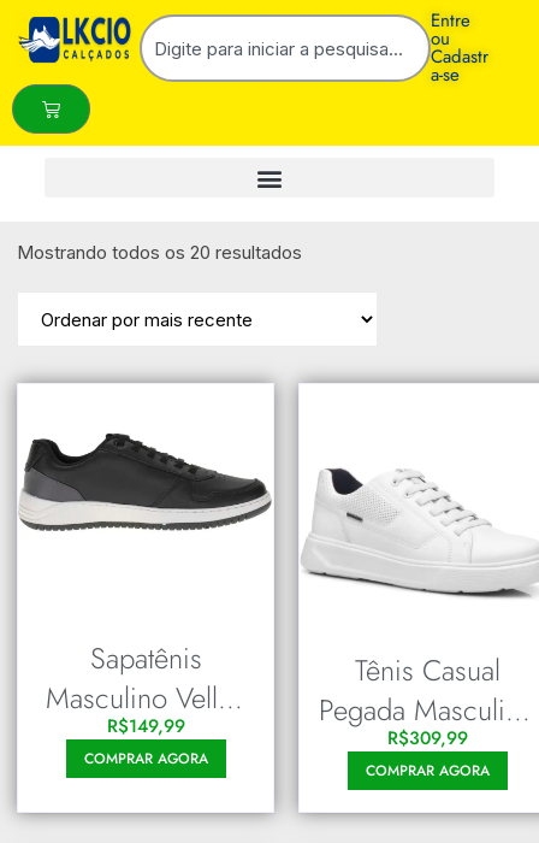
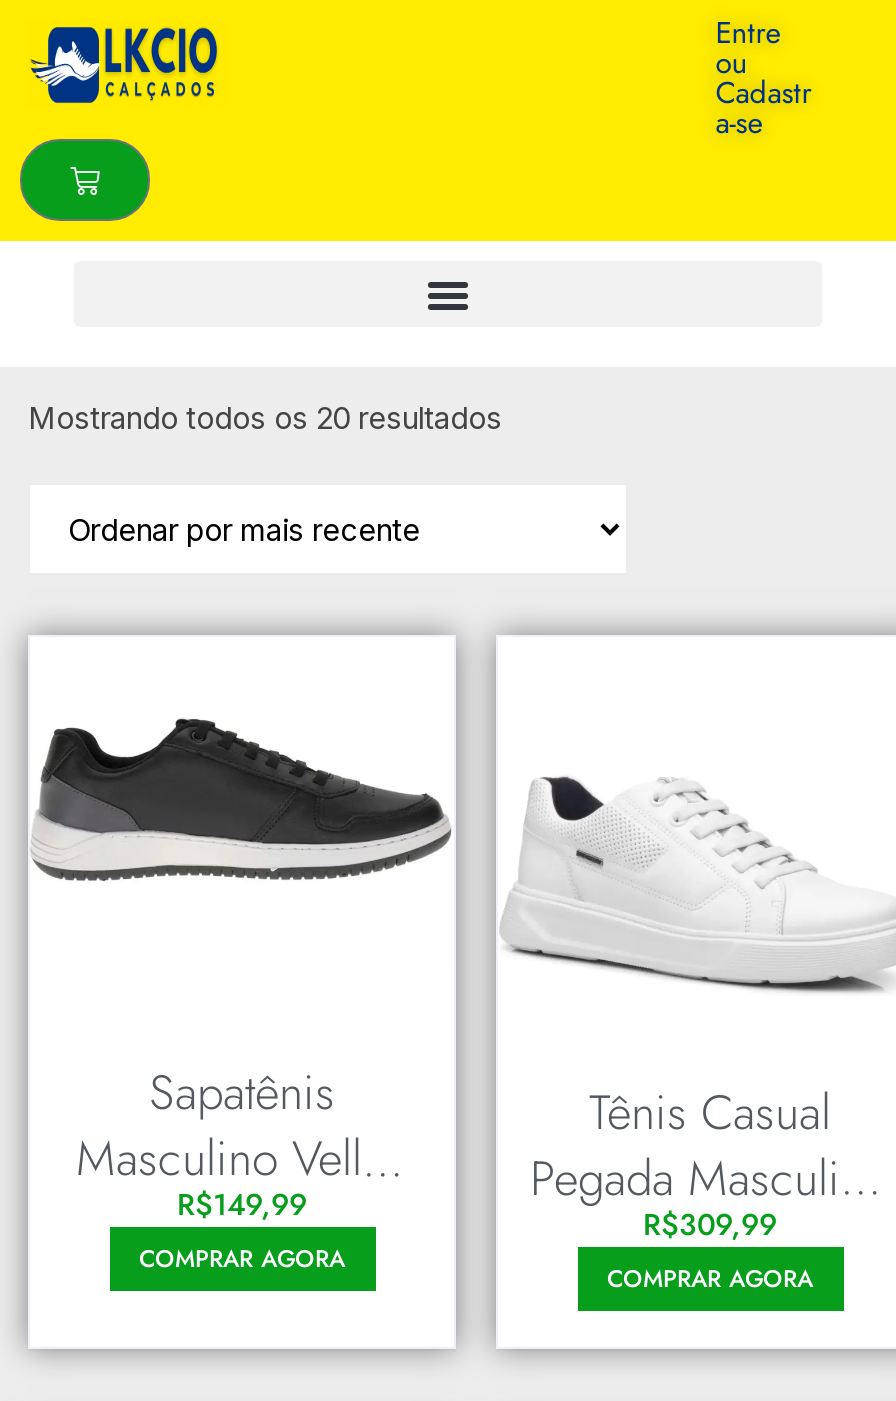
- [image]
